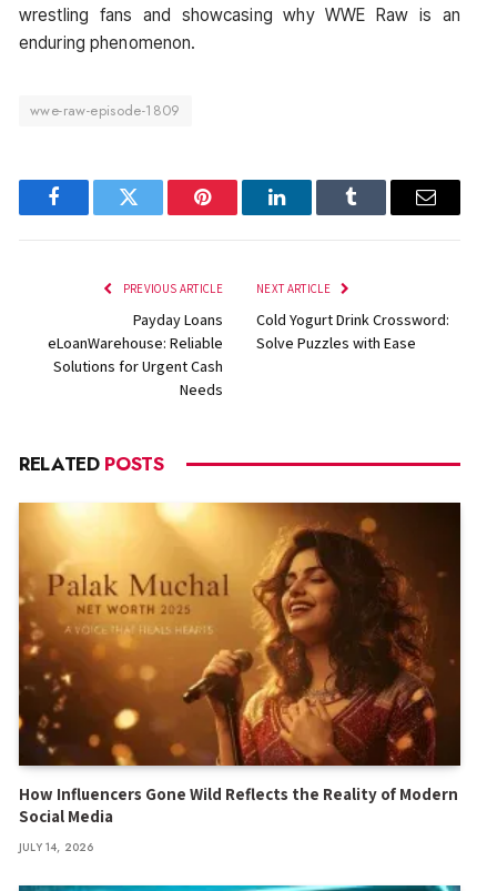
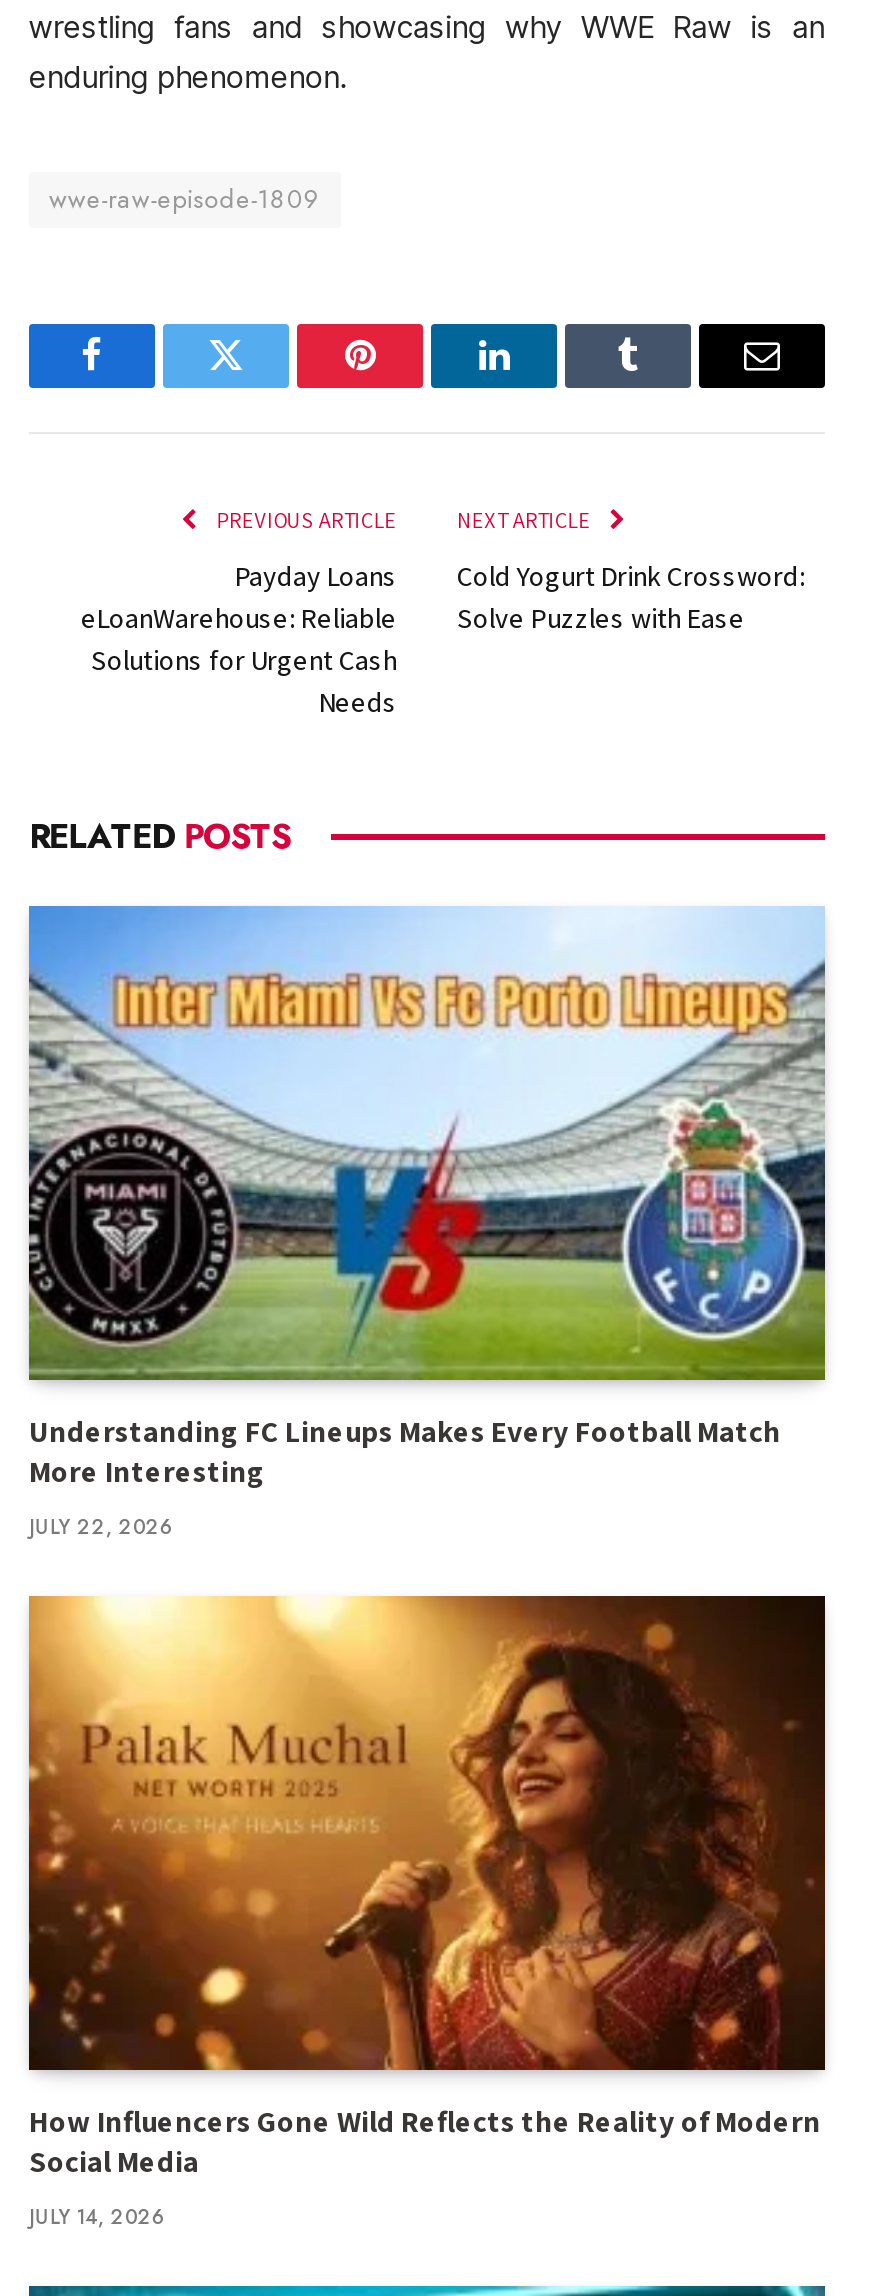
+ [image]
+ Understanding FC Lineups Makes Every Football Match
+ More Interesting
+ JULY 22, 2026
